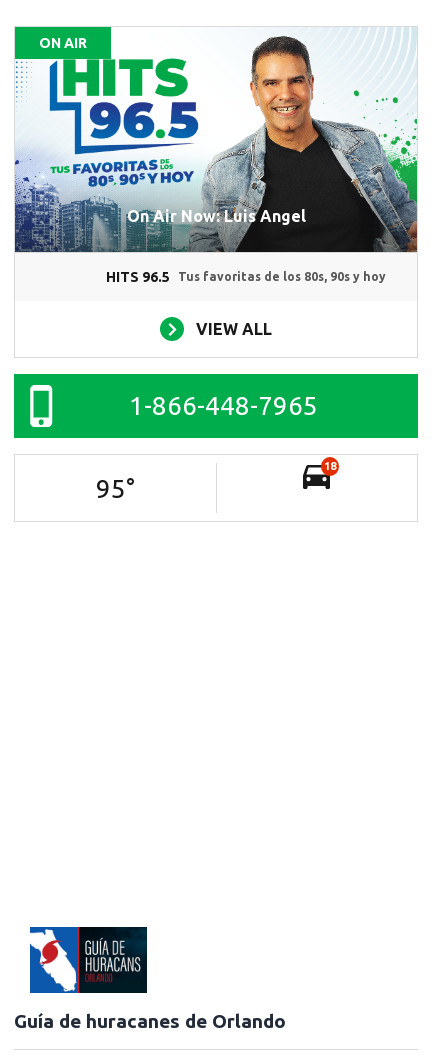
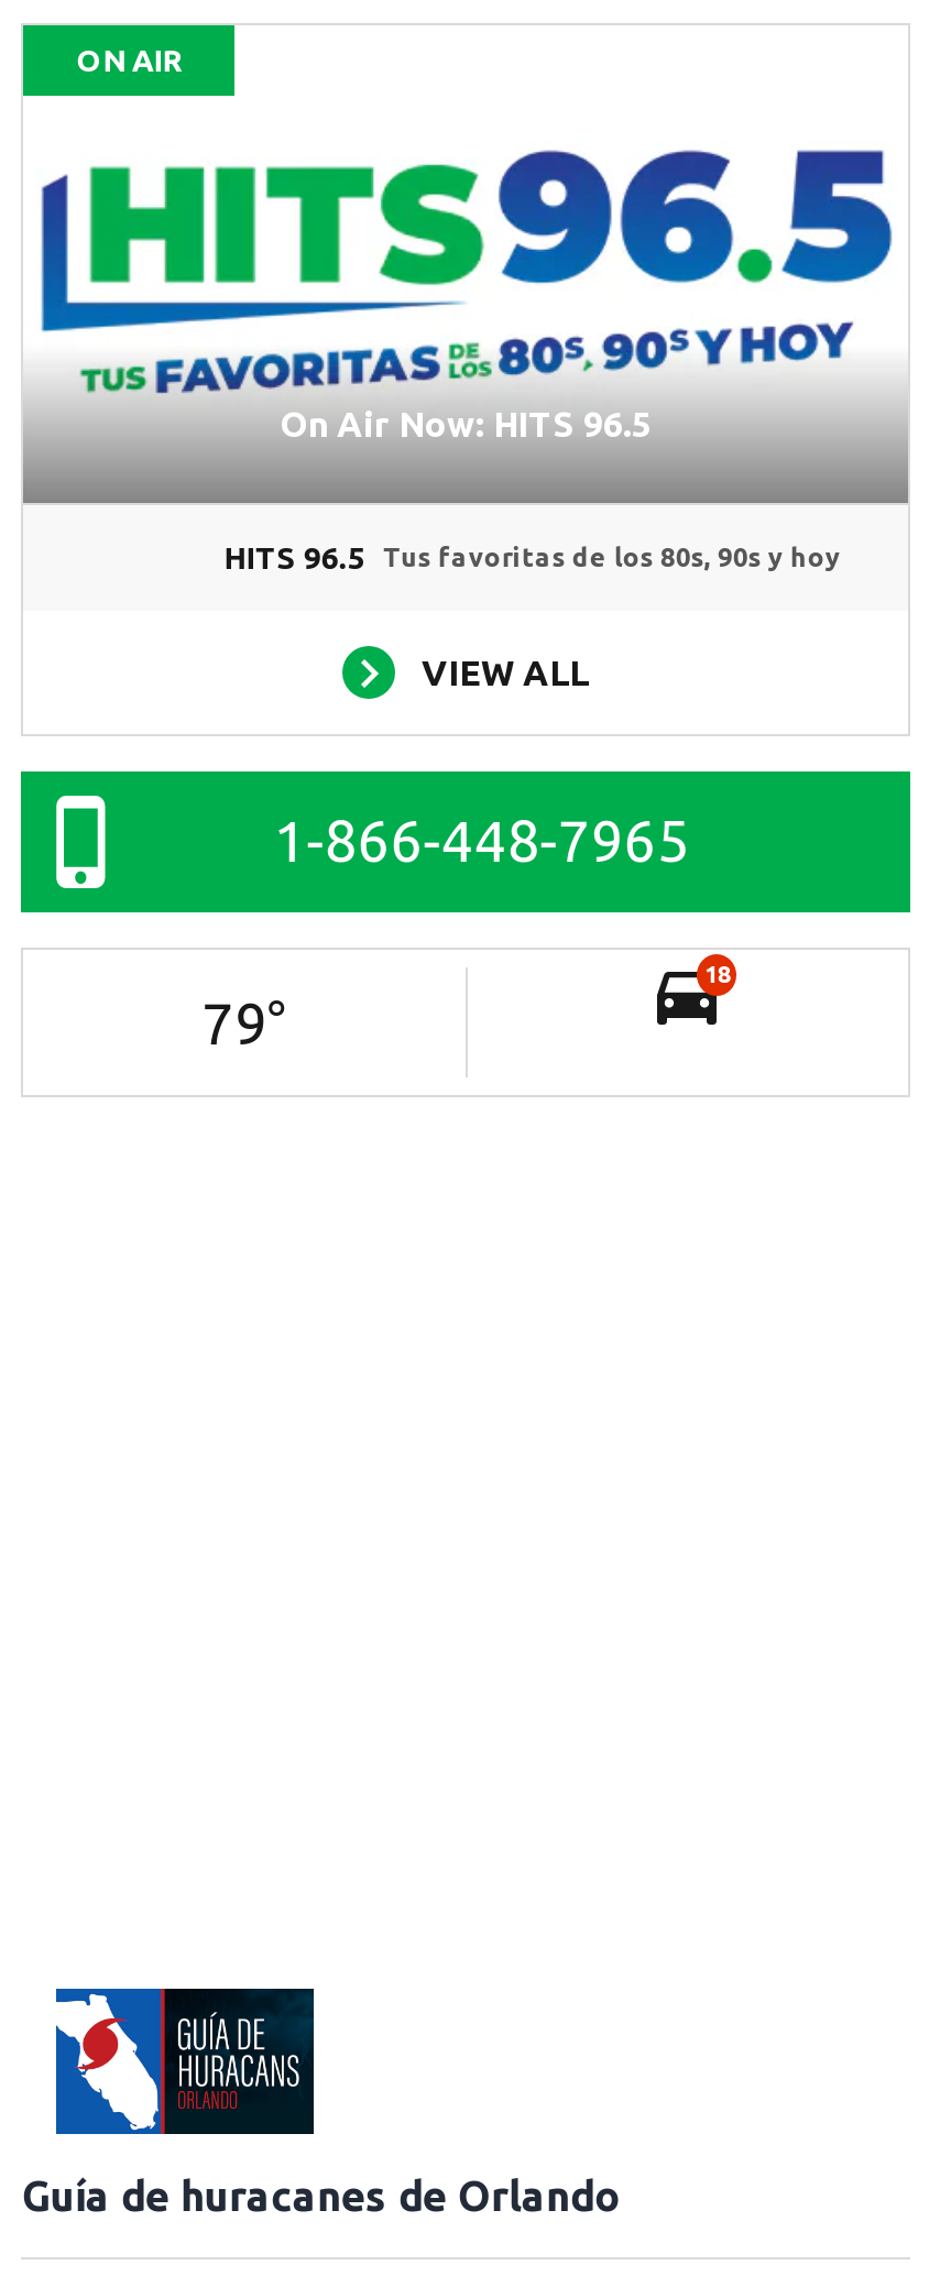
- [image]
- On Air Now: Luis Angel
+ [image]
+ On Air Now: HITS 96.5

- 95°
+ 79°
